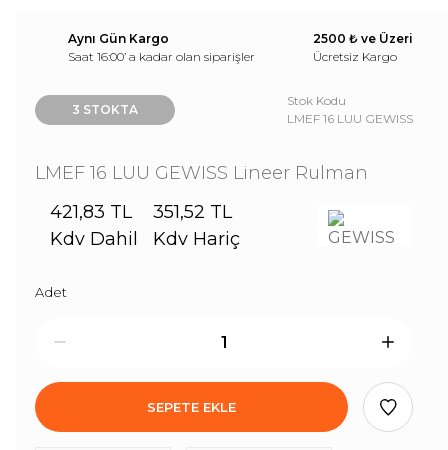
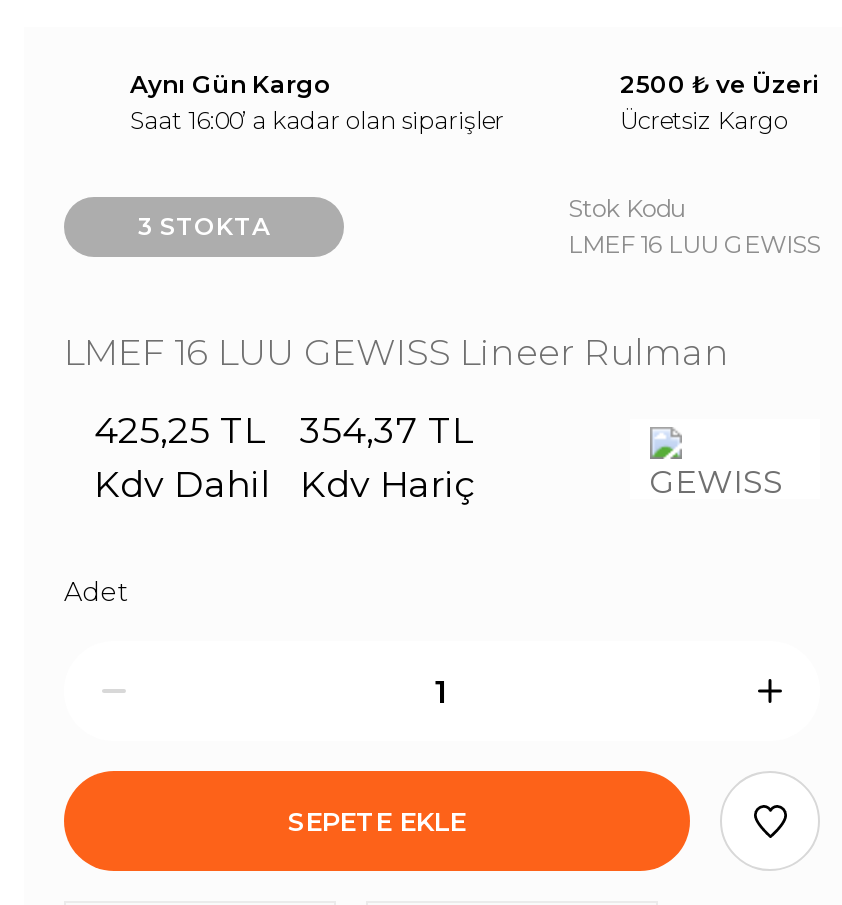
- 421,83 TL
+ 425,25 TL

- 351,52 TL
+ 354,37 TL
